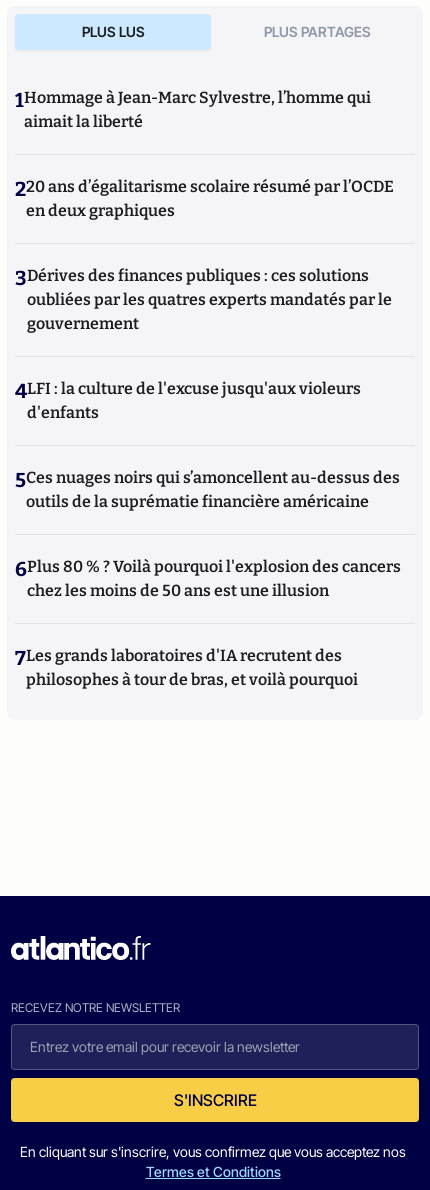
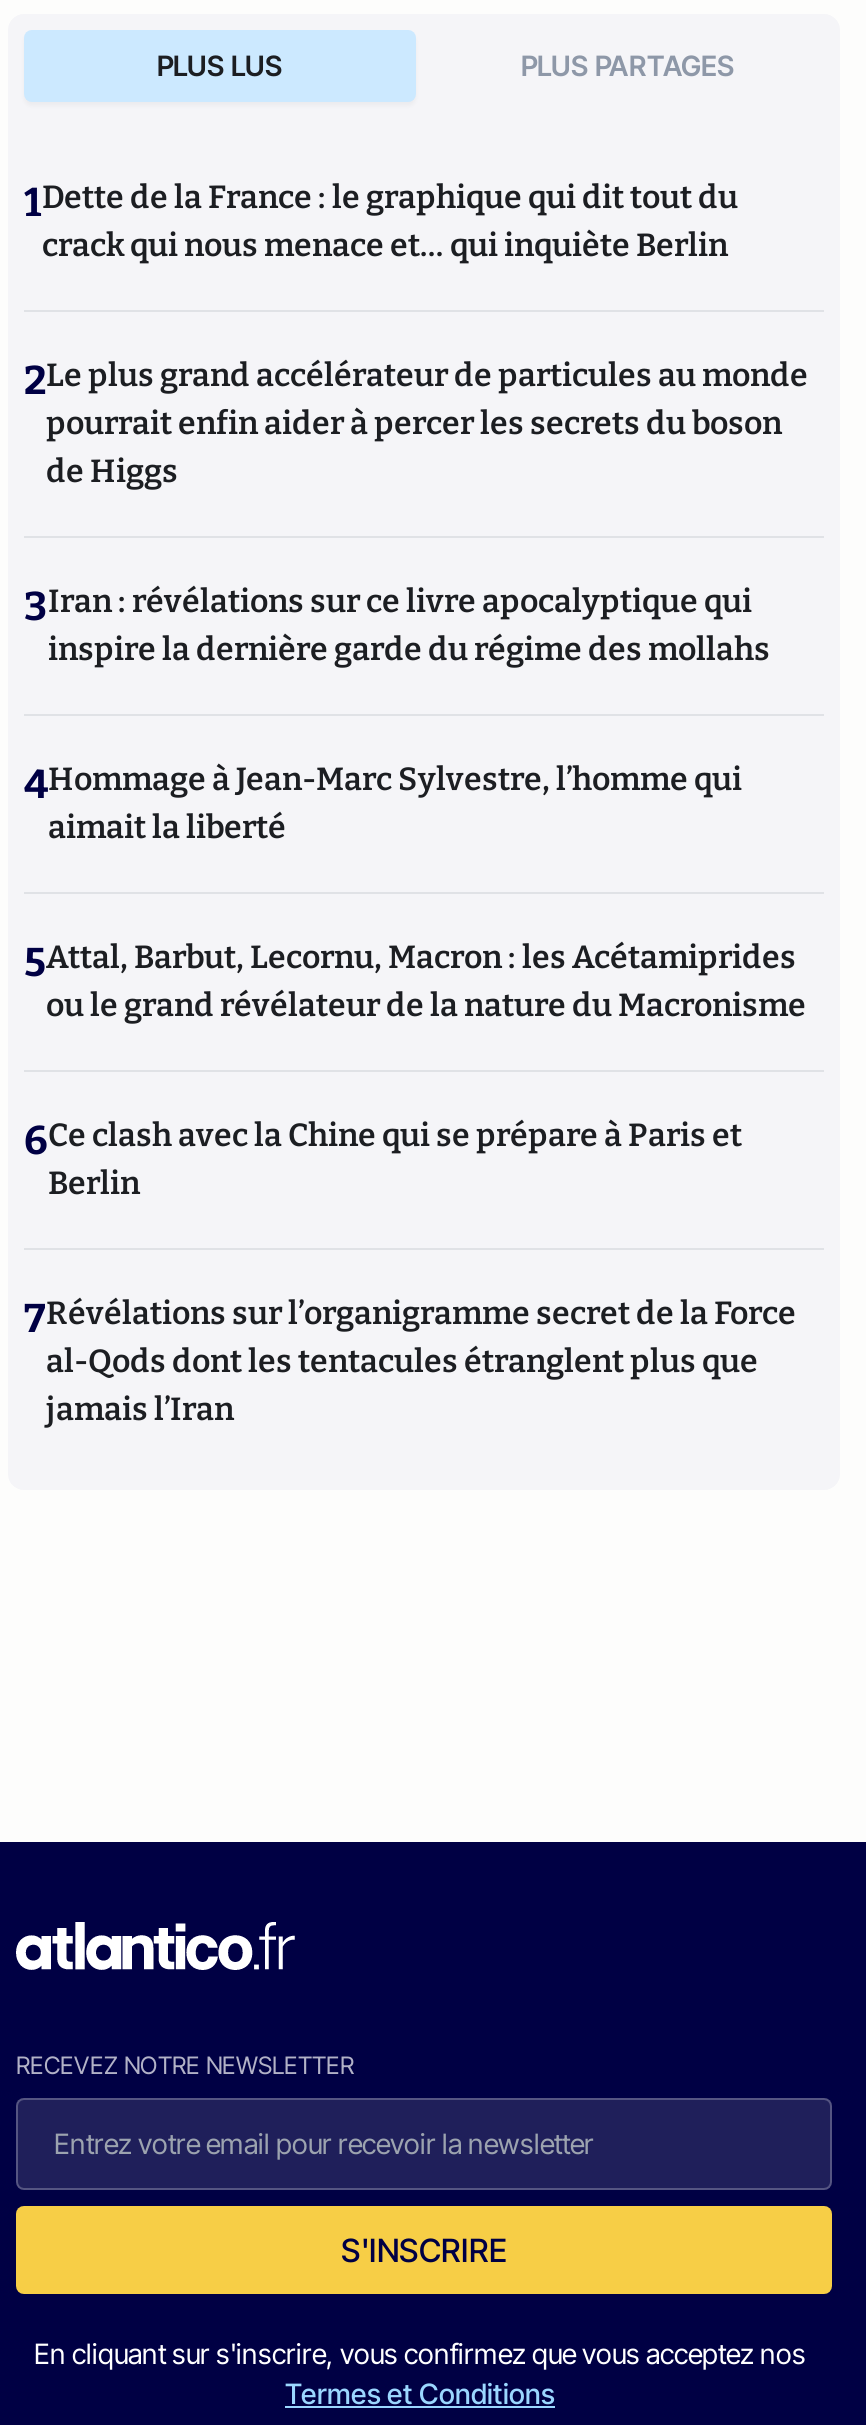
- 1Hommage à Jean-Marc Sylvestre, l’homme qui
+ 1Dette de la France : le graphique qui dit tout du
+ crack qui nous menace et… qui inquiète Berlin
+ 2Le plus grand accélérateur de particules au monde
+ pourrait enfin aider à percer les secrets du boson
+ de Higgs
+ 3Iran : révélations sur ce livre apocalyptique qui
+ inspire la dernière garde du régime des mollahs
+ 4Hommage à Jean-Marc Sylvestre, l’homme qui

moved down: aimait la liberté

- 220 ans d’égalitarisme scolaire résumé par l’OCDE
- en deux graphiques
- 3Dérives des finances publiques : ces solutions
- oubliées par les quatres experts mandatés par le
- gouvernement
- 4LFI : la culture de l'excuse jusqu'aux violeurs
- d'enfants
- 5Ces nuages noirs qui s’amoncellent au-dessus des
- outils de la suprématie financière américaine
- 6Plus 80 % ? Voilà pourquoi l'explosion des cancers
- chez les moins de 50 ans est une illusion
- 7Les grands laboratoires d'IA recrutent des
- philosophes à tour de bras, et voilà pourquoi
+ 5Attal, Barbut, Lecornu, Macron : les Acétamiprides
+ ou le grand révélateur de la nature du Macronisme
+ 6Ce clash avec la Chine qui se prépare à Paris et
+ Berlin
+ 7Révélations sur l’organigramme secret de la Force
+ al-Qods dont les tentacules étranglent plus que
+ jamais l’Iran
